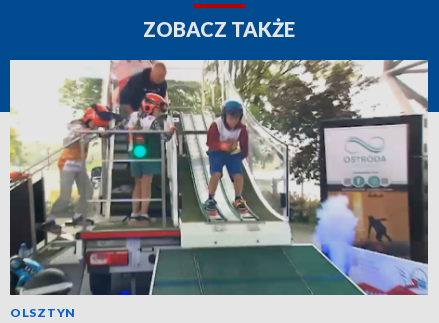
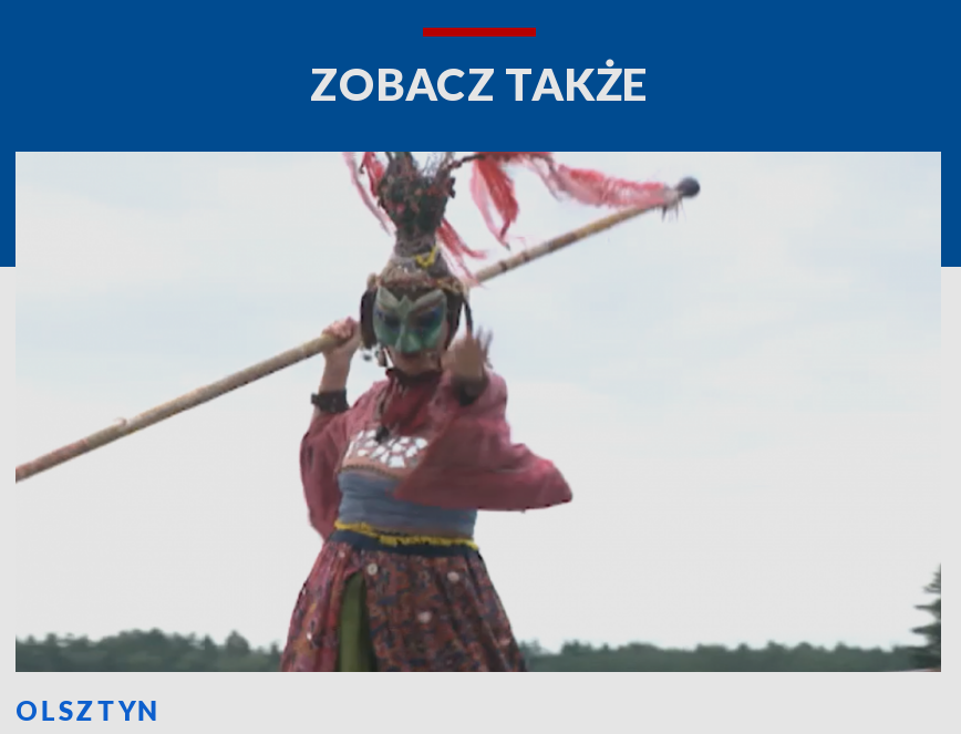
- [image]
+ [image]
